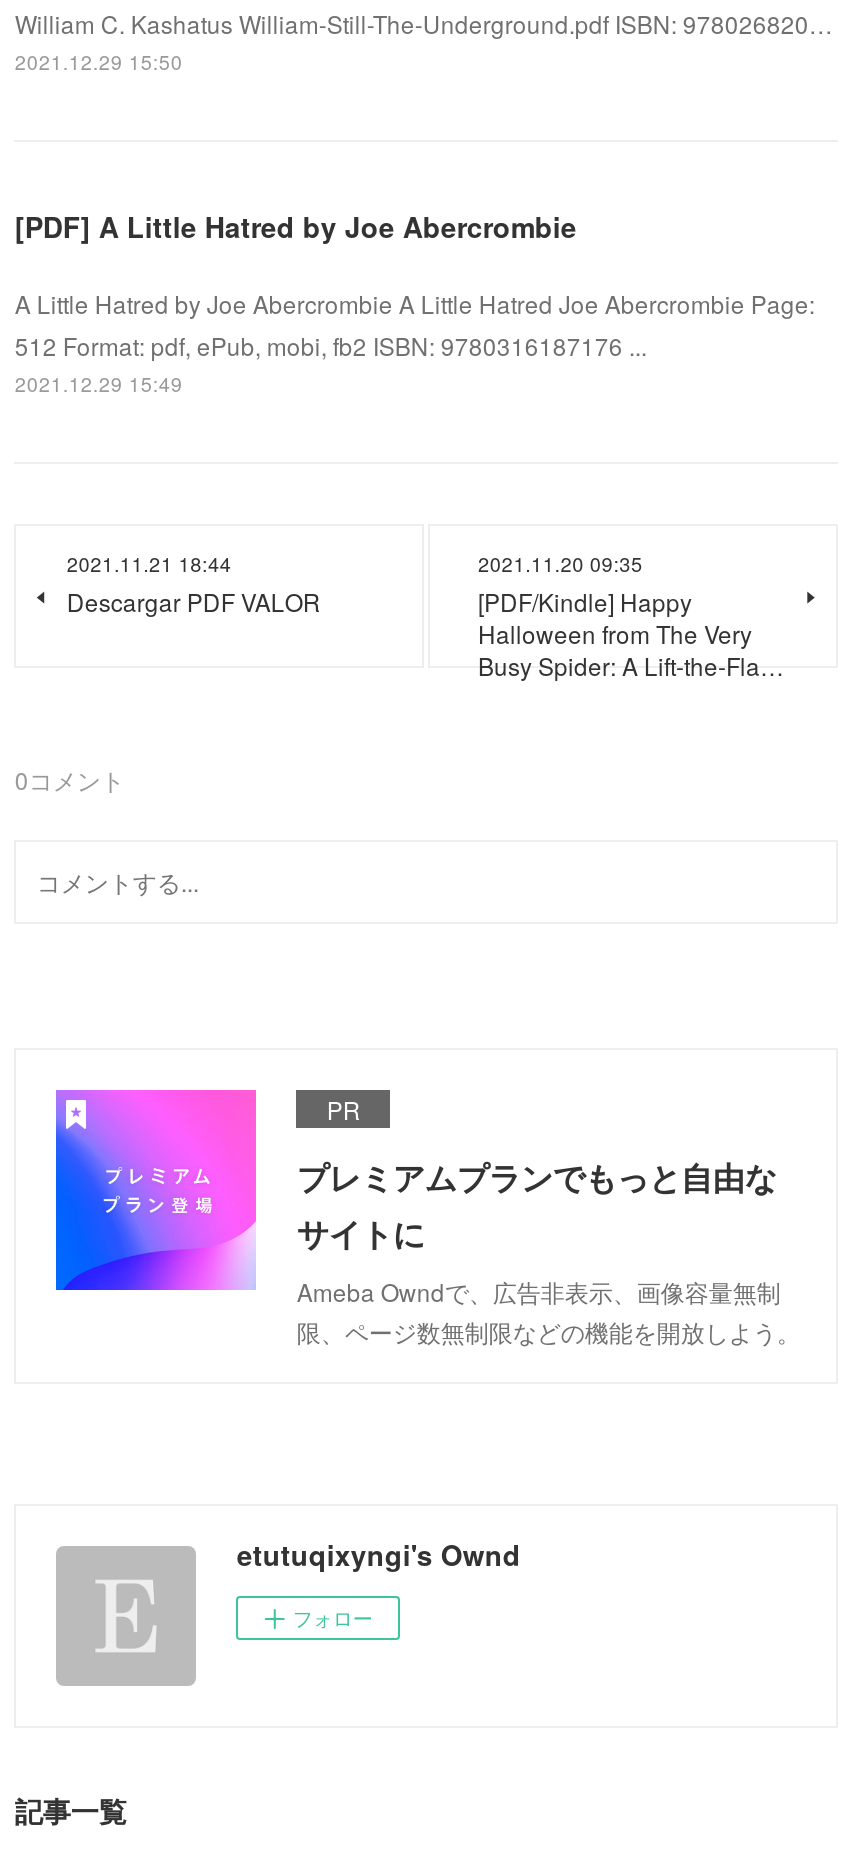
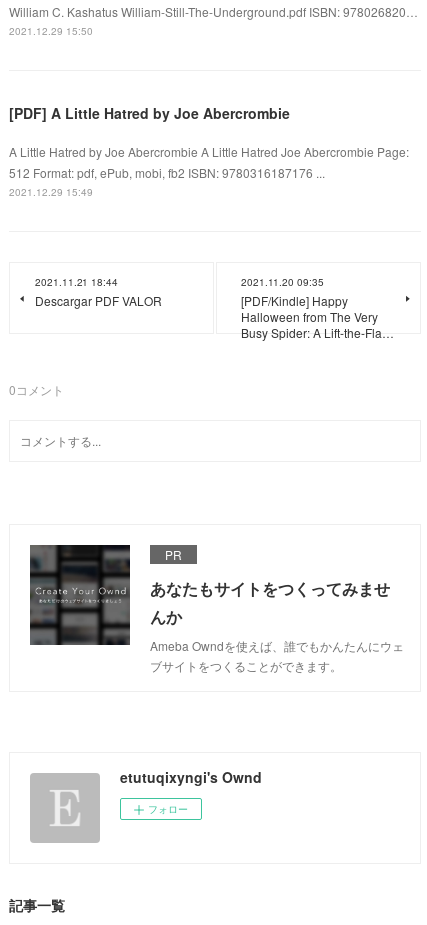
- [image]
- プレミアムプランでもっと自由な
- サイトに
- Ameba Owndで、広告非表示、画像容量無制
- 限、ページ数無制限などの機能を開放しよう。
+ [image]
+ あなたもサイトをつくってみませ
+ んか
+ Ameba Owndを使えば、誰でもかんたんにウェ
+ ブサイトをつくることができます。
